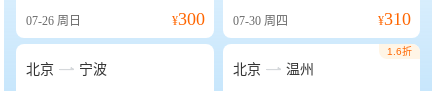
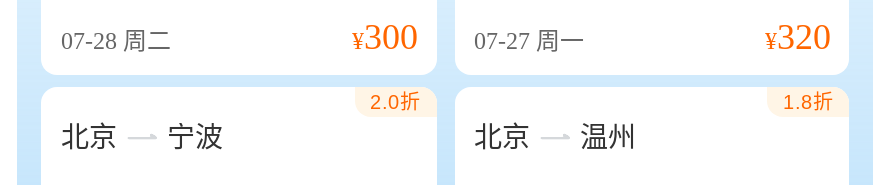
- 07-26周日
+ 07-28周二

- ¥300 07-30周四
+ ¥300 07-27周一

- ¥310
+ ¥320

+ 2.0折

- 1.6折
+ 1.8折
